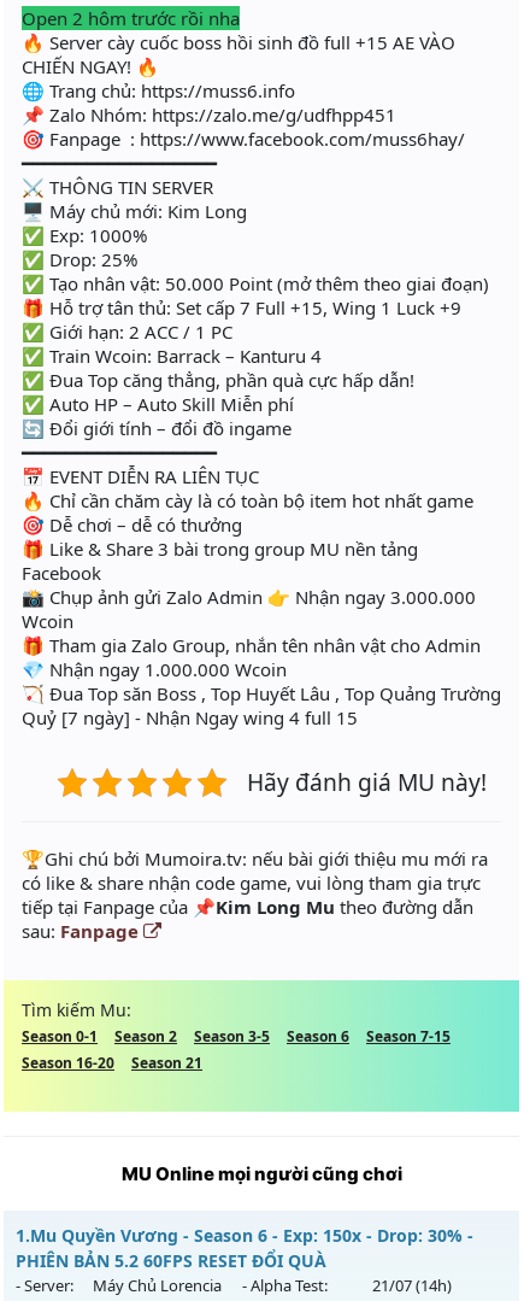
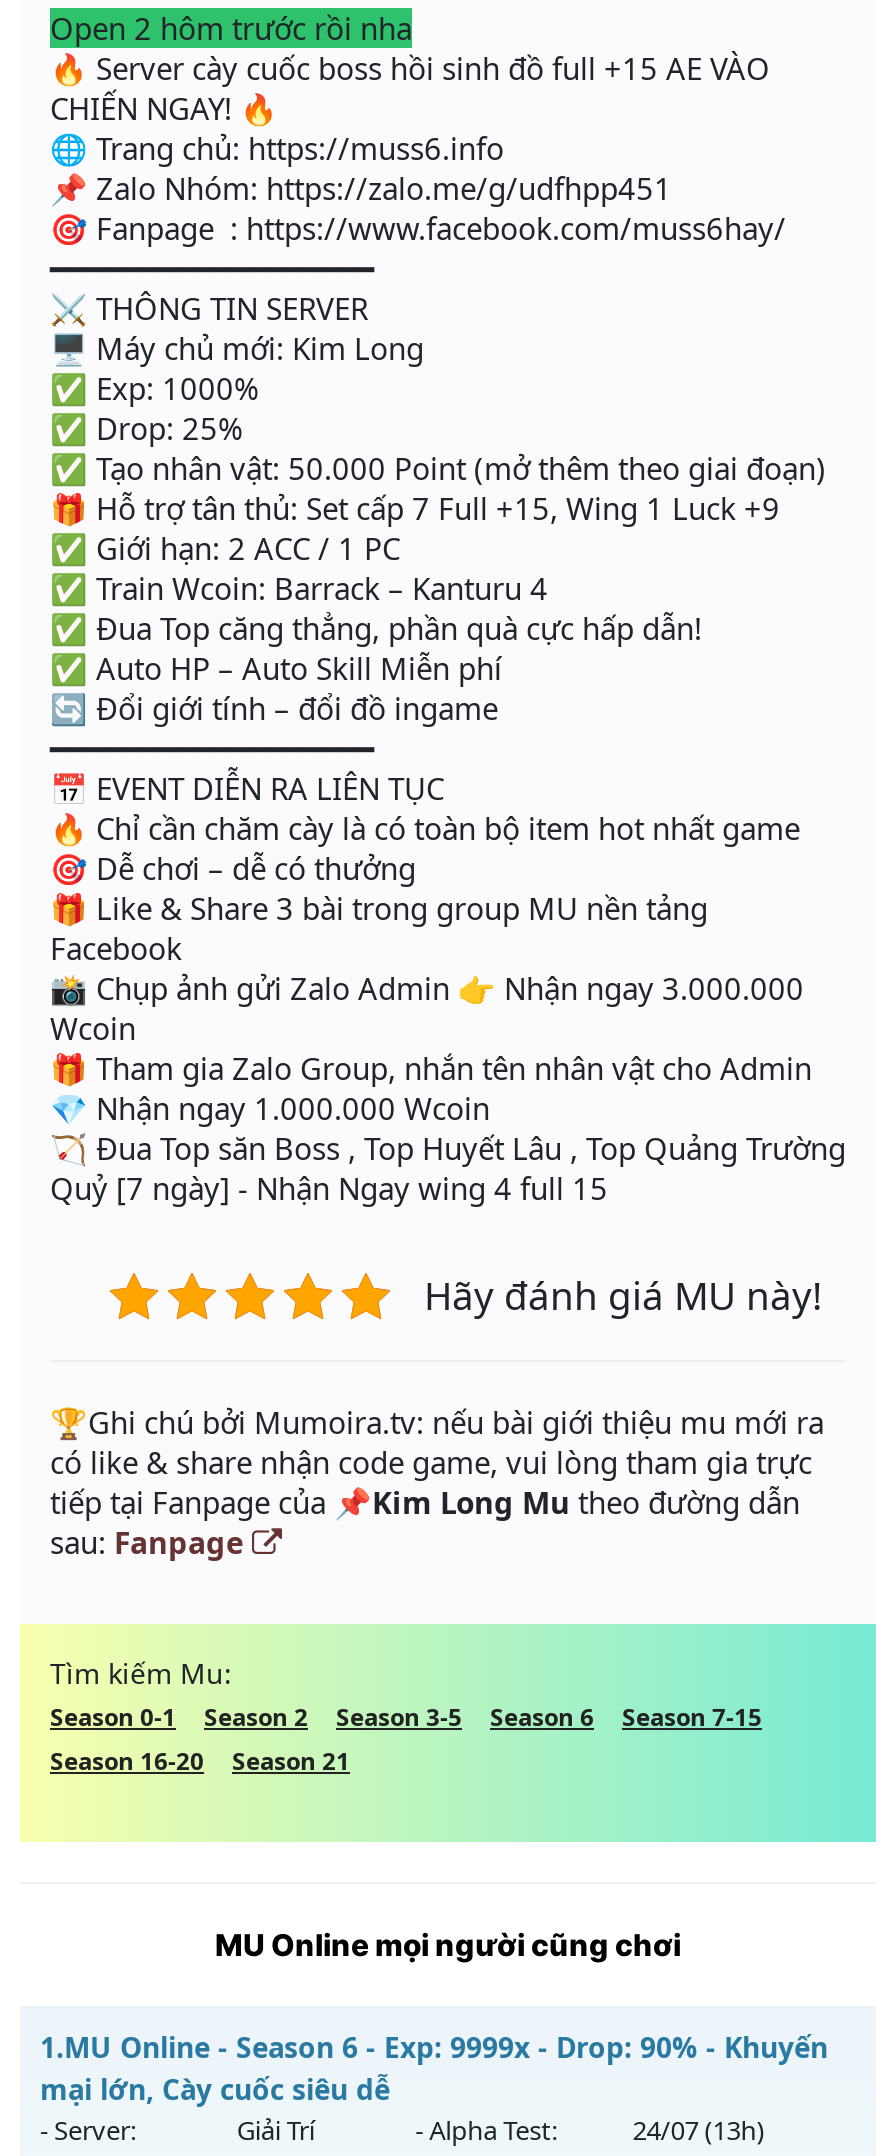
- 1.Mu Quyền Vương - Season 6 - Exp: 150x - Drop: 30% -
- PHIÊN BẢN 5.2 60FPS RESET ĐỔI QUÀ
+ 1.MU Online - Season 6 - Exp: 9999x - Drop: 90% - Khuyến
+ mại lớn, Cày cuốc siêu dễ

- Máy Chủ Lorencia
+ Giải Trí

- 21/07 (14h)
+ 24/07 (13h)
